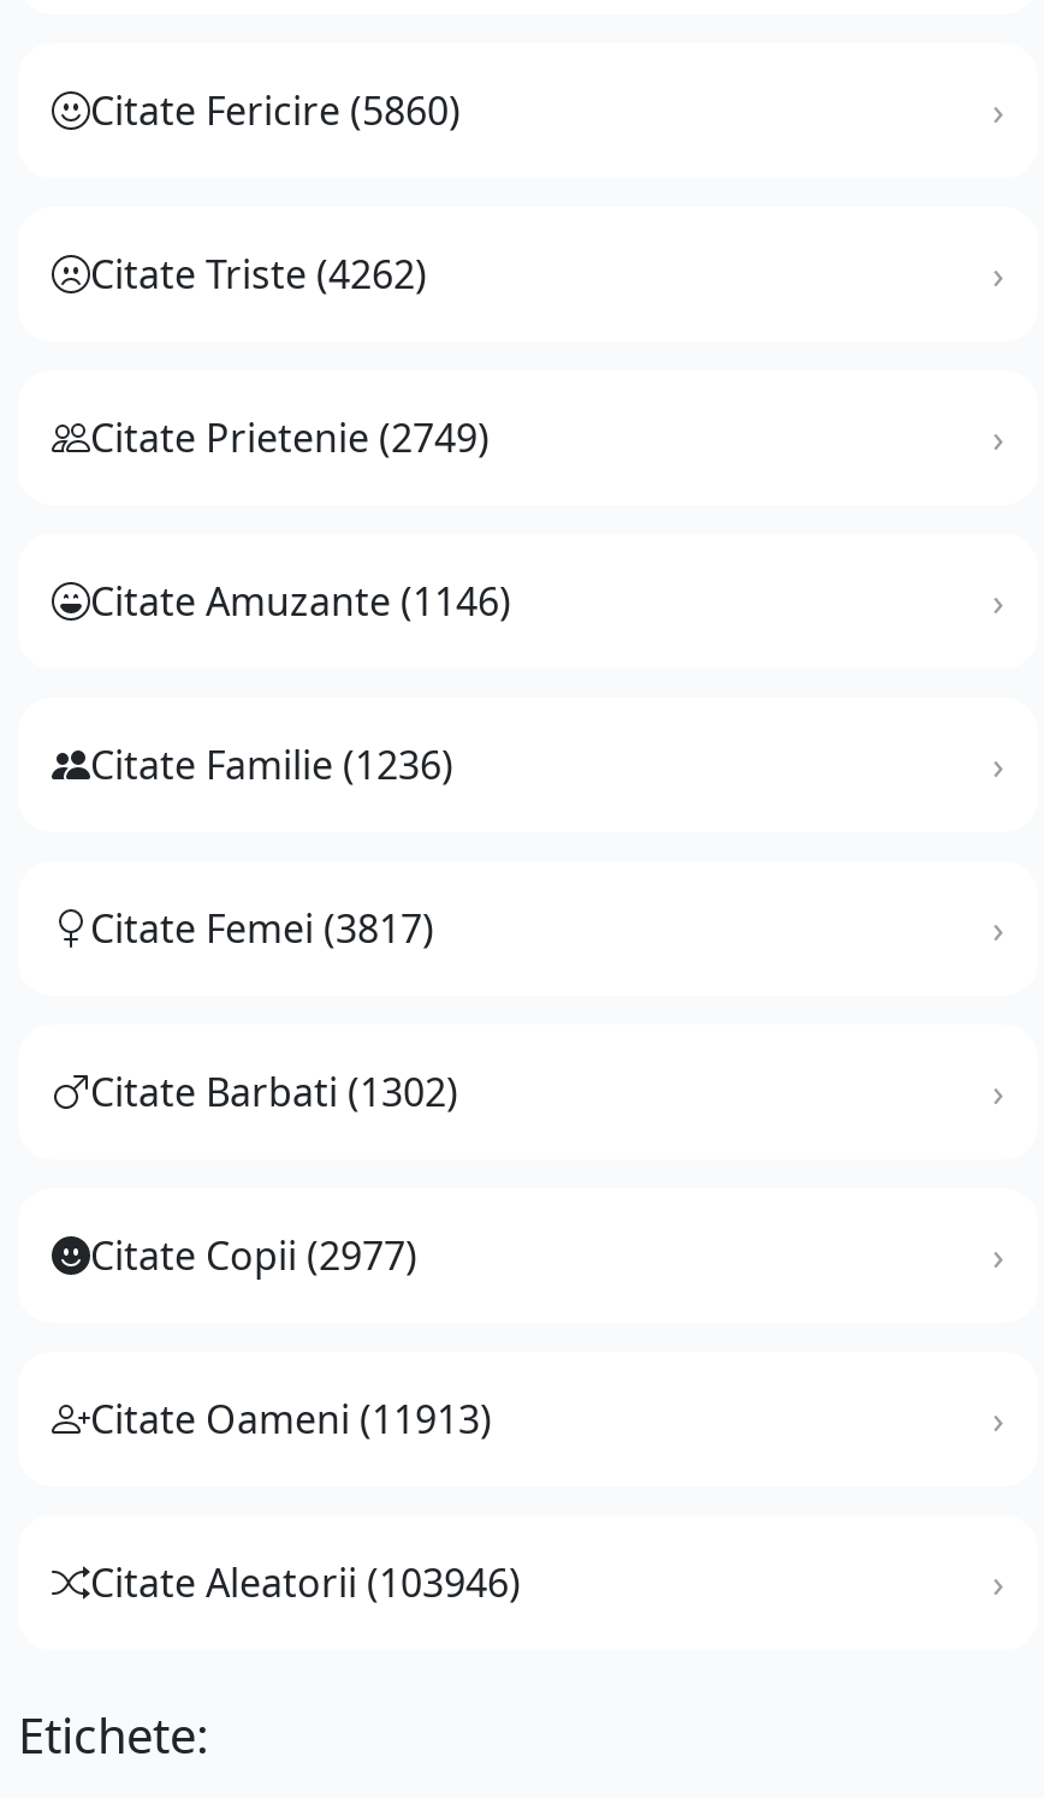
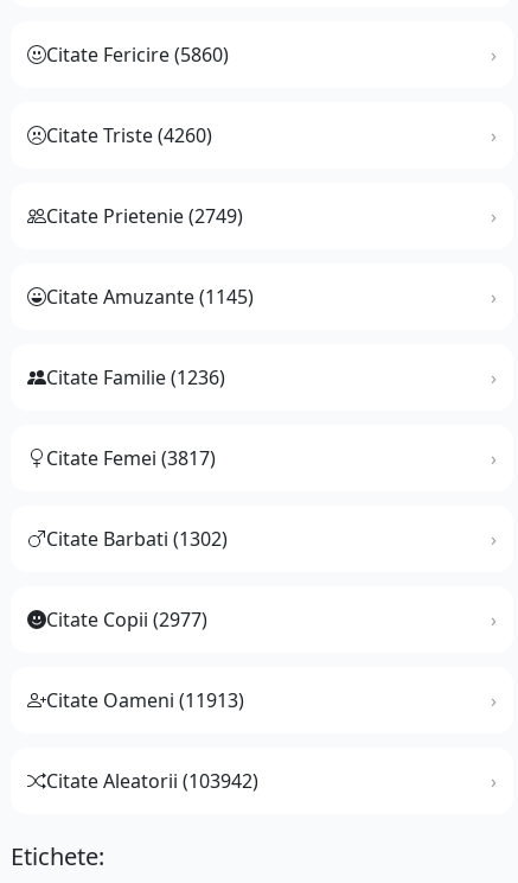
- Citate Triste (4262)
+ Citate Triste (4260)

- Citate Amuzante (1146)
+ Citate Amuzante (1145)

- Citate Aleatorii (103946)
+ Citate Aleatorii (103942)
